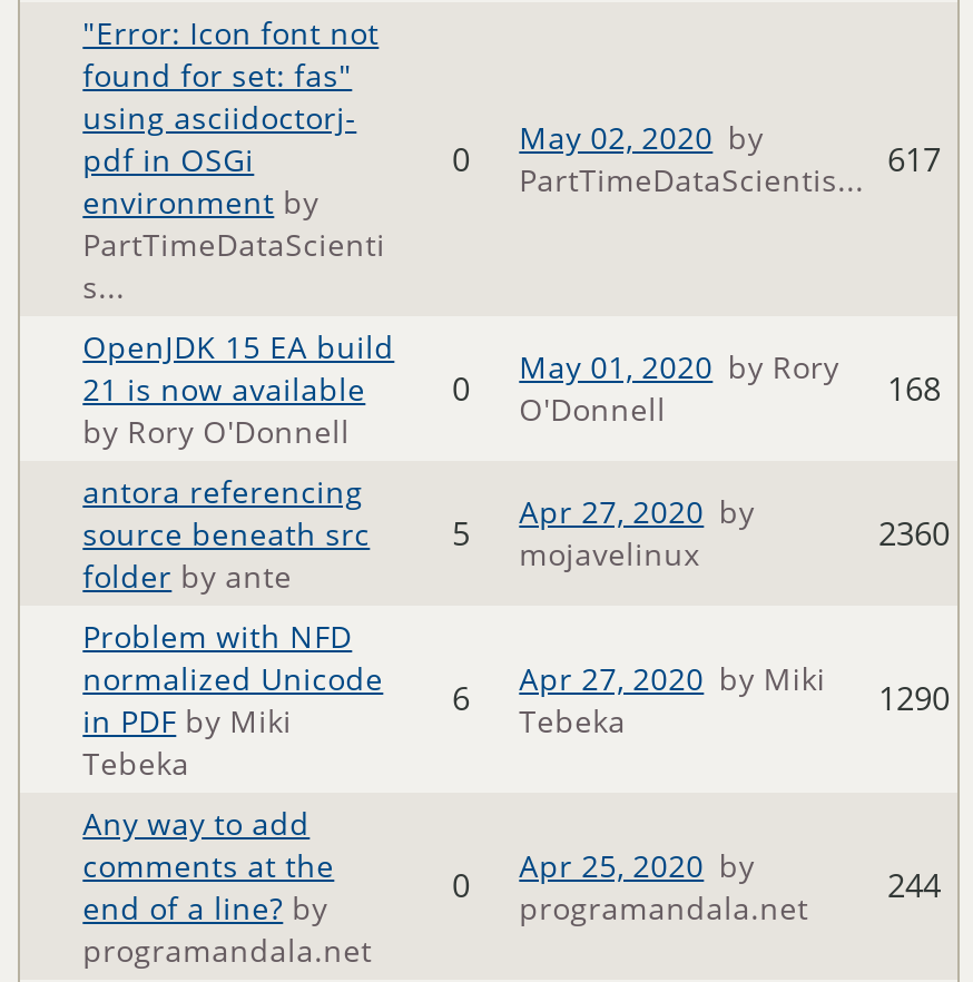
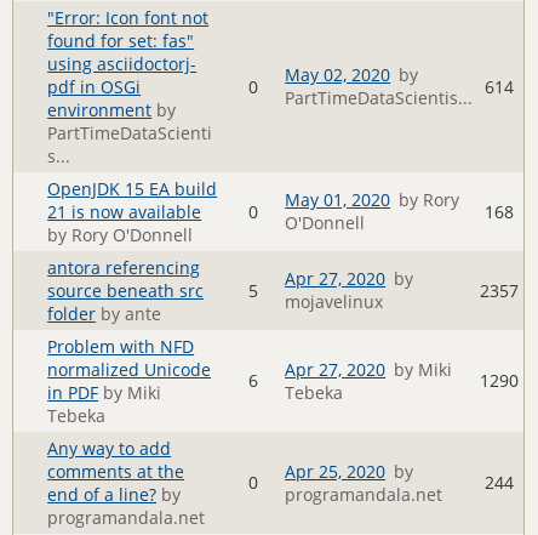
- PartTimeDataScientis... 617
+ PartTimeDataScientis... 614

- 2360
+ 2357
